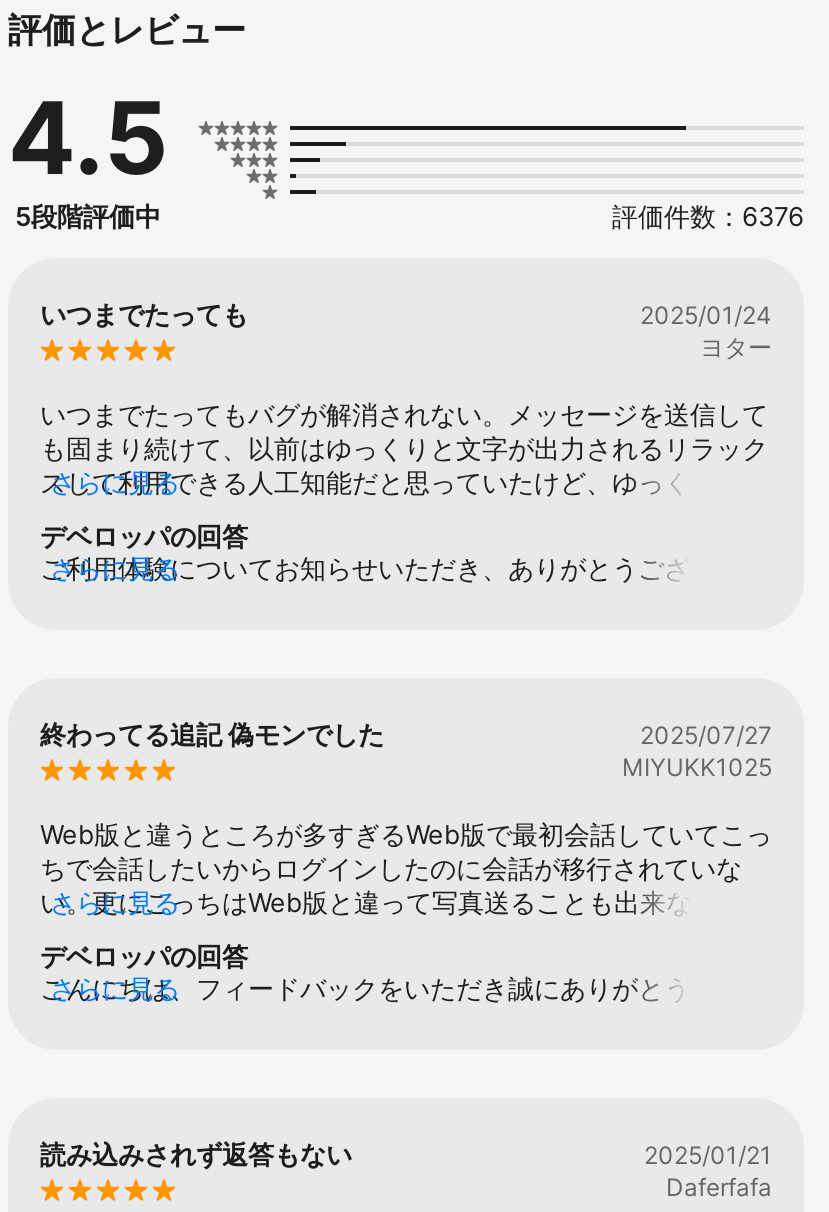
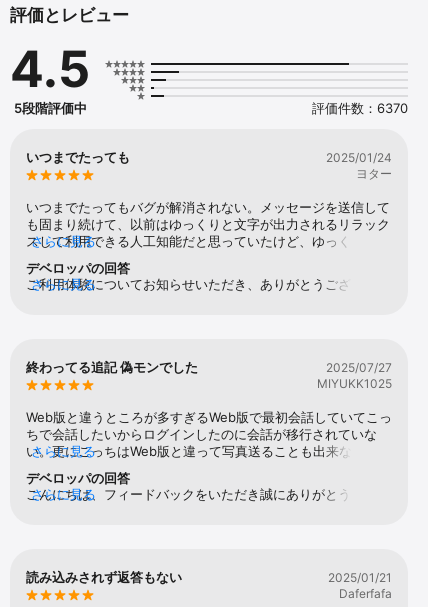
- 評価件数：6376
+ 評価件数：6370
